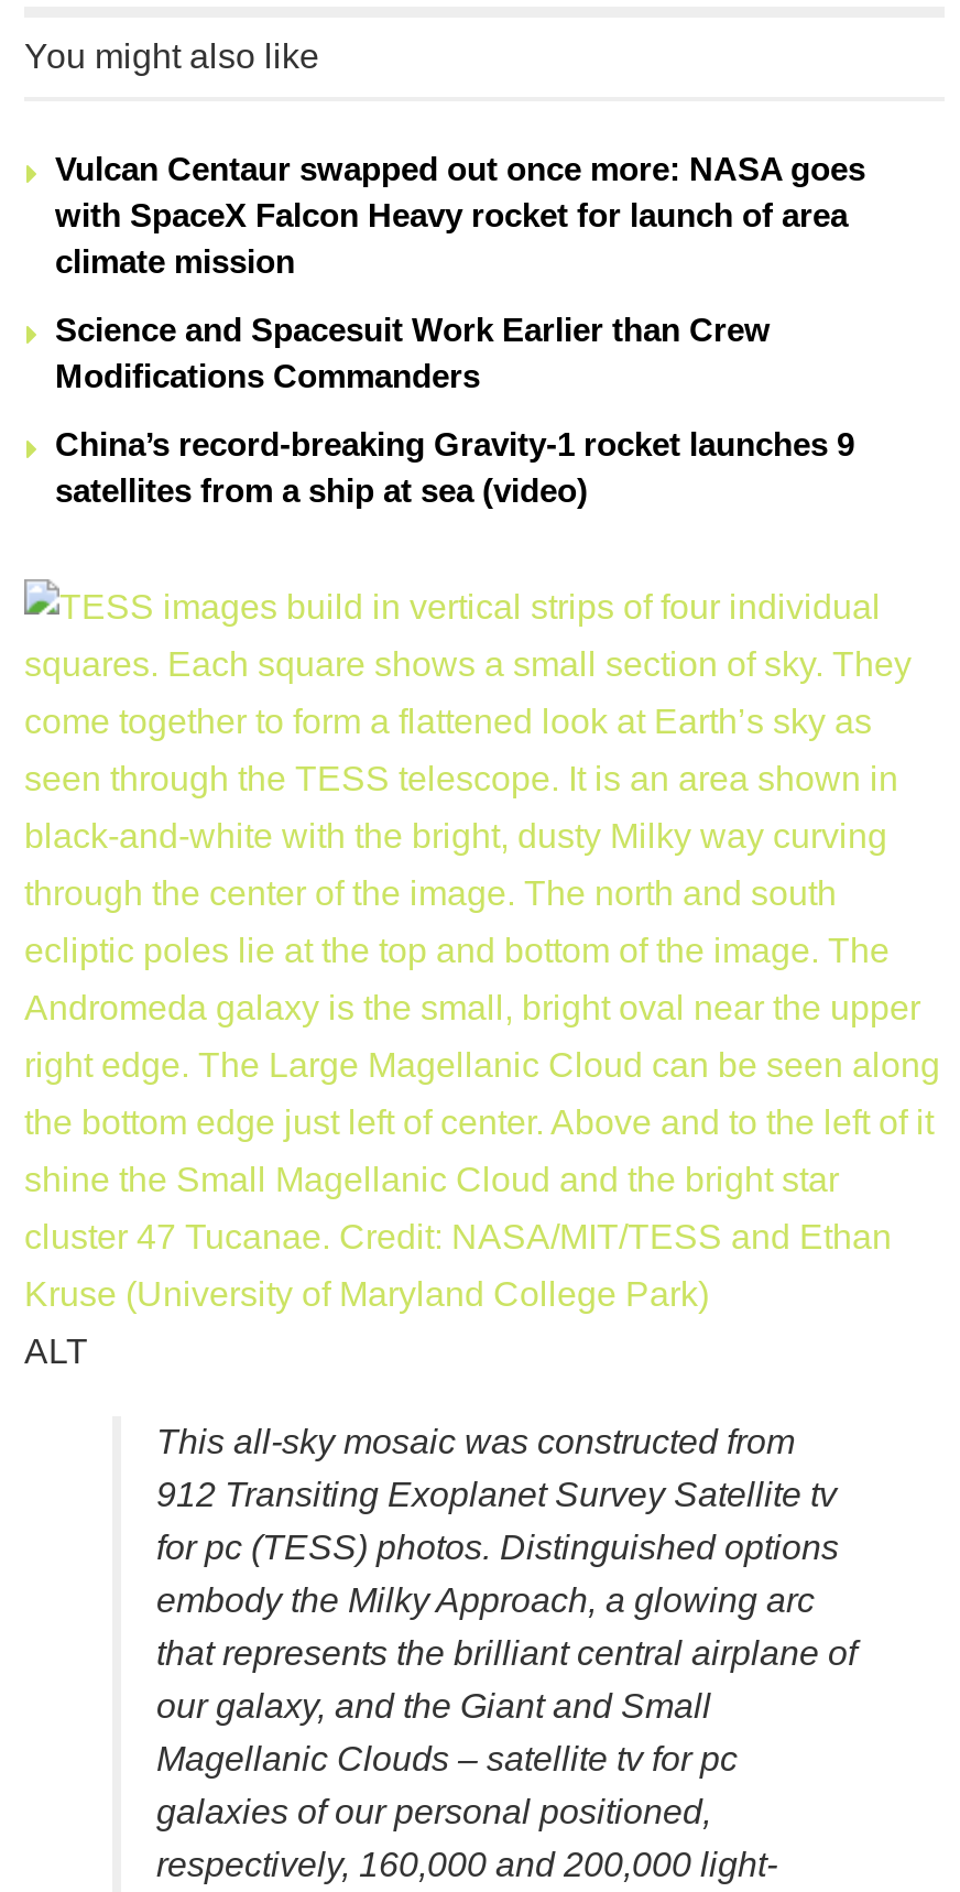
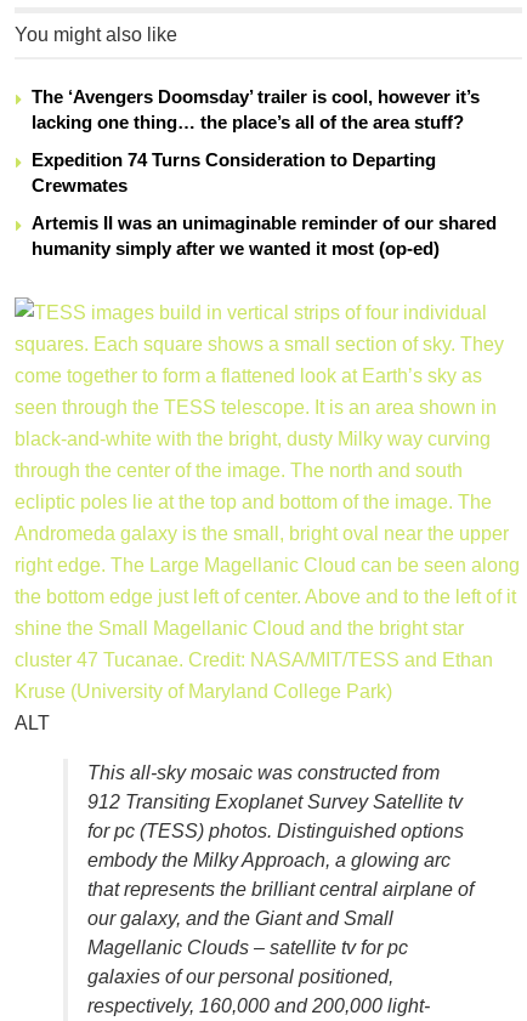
- Vulcan Centaur swapped out once more: NASA goes
- with SpaceX Falcon Heavy rocket for launch of area
- climate mission
+ The ‘Avengers Doomsday’ trailer is cool, however it’s
+ lacking one thing… the place’s all of the area stuff?

- Science and Spacesuit Work Earlier than Crew
- Modifications Commanders
+ Expedition 74 Turns Consideration to Departing
+ Crewmates

- China’s record-breaking Gravity-1 rocket launches 9
- satellites from a ship at sea (video)
+ Artemis II was an unimaginable reminder of our shared
+ humanity simply after we wanted it most (op-ed)
